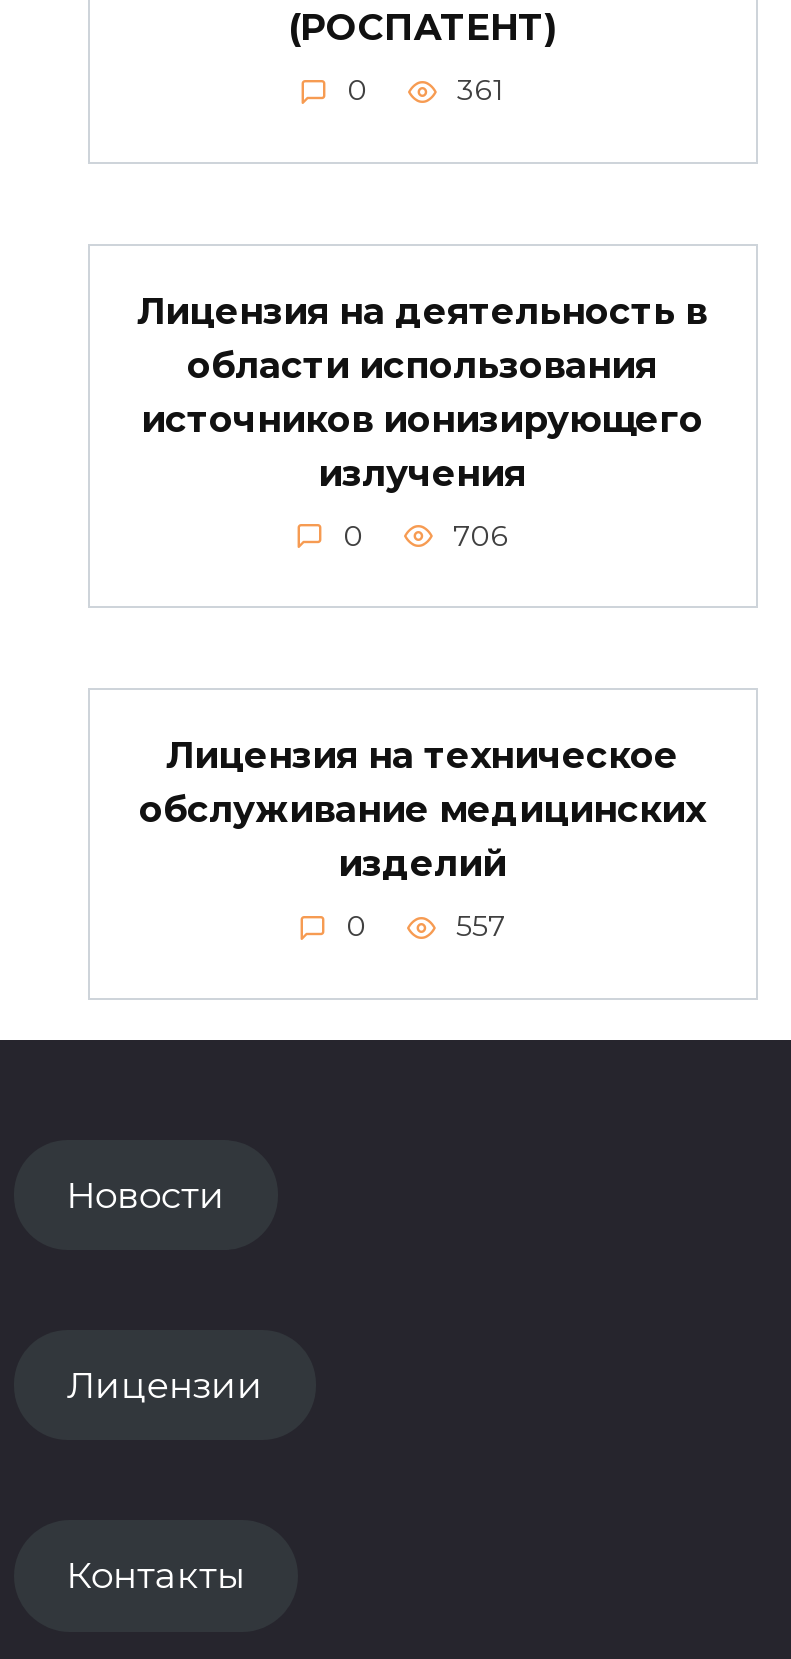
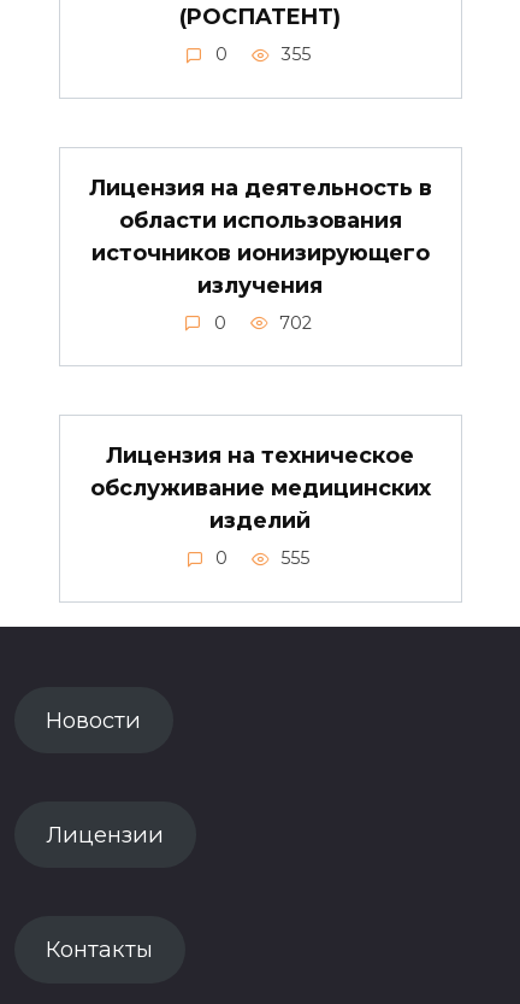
- 361
+ 355

- 706
+ 702

- 557
+ 555
